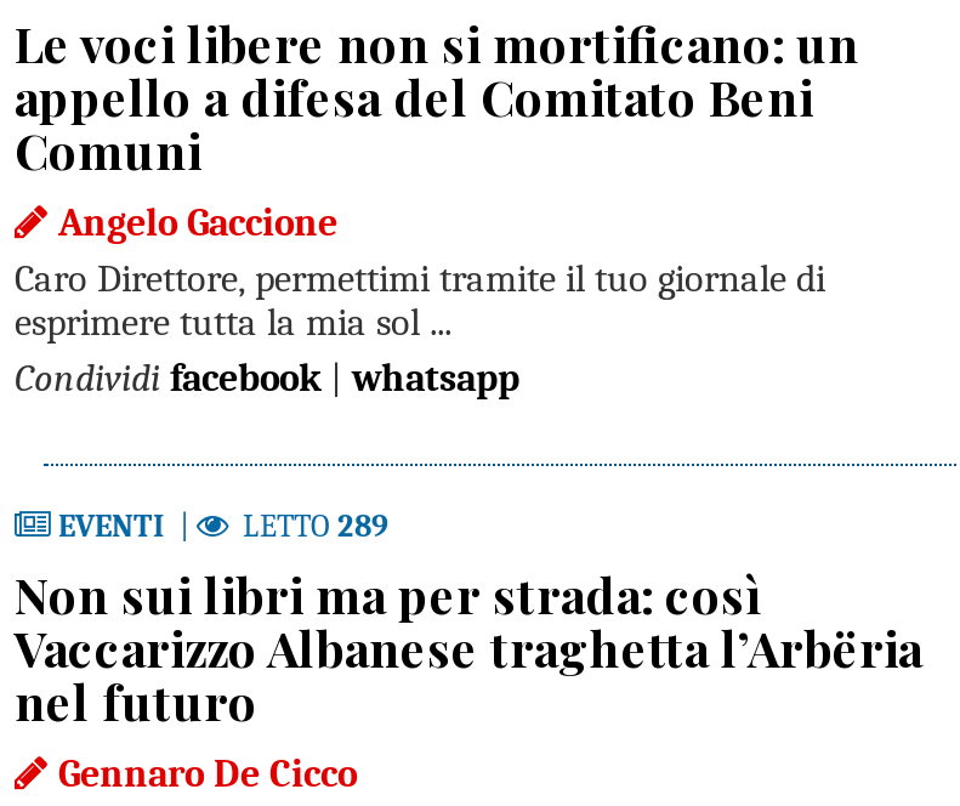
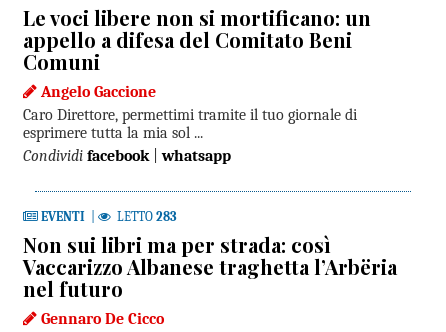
- LETTO 289
+ LETTO 283
